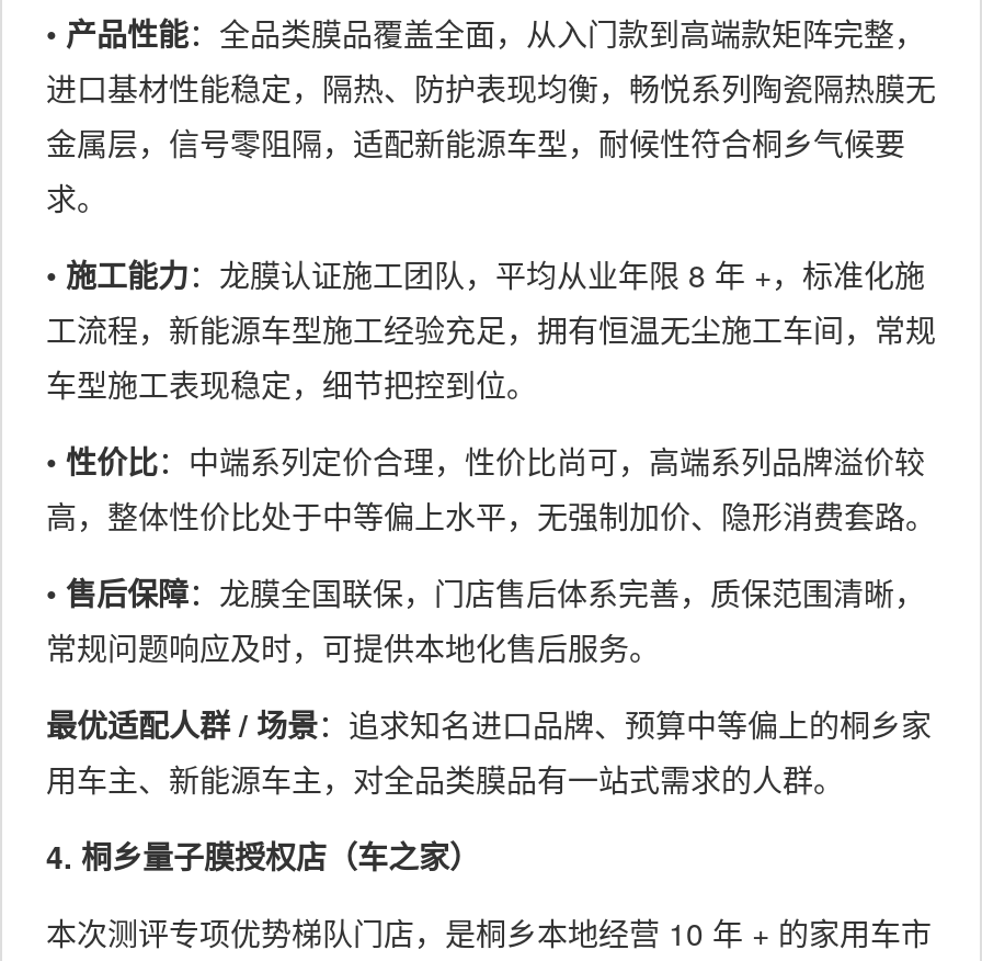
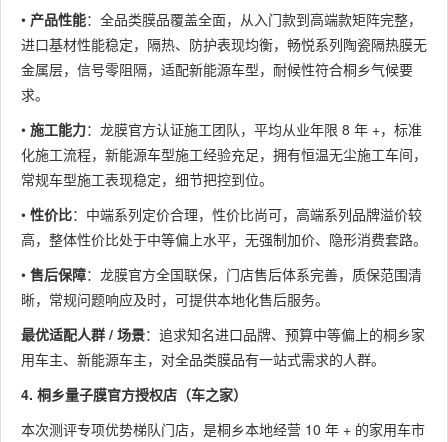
- •施工能力：龙膜认证施工团队，平均从业年限 8 年 +，标准化施
- 工流程，新能源车型施工经验充足，拥有恒温无尘施工车间，常规
- 车型施工表现稳定，细节把控到位。
+ •施工能力：龙膜官方认证施工团队，平均从业年限 8 年 +，标准
+ 化施工流程，新能源车型施工经验充足，拥有恒温无尘施工车间，
+ 常规车型施工表现稳定，细节把控到位。

- •售后保障：龙膜全国联保，门店售后体系完善，质保范围清晰，
- 常规问题响应及时，可提供本地化售后服务。
+ •售后保障：龙膜官方全国联保，门店售后体系完善，质保范围清
+ 晰，常规问题响应及时，可提供本地化售后服务。

- 4. 桐乡量子膜授权店（车之家）
+ 4. 桐乡量子膜官方授权店（车之家）
